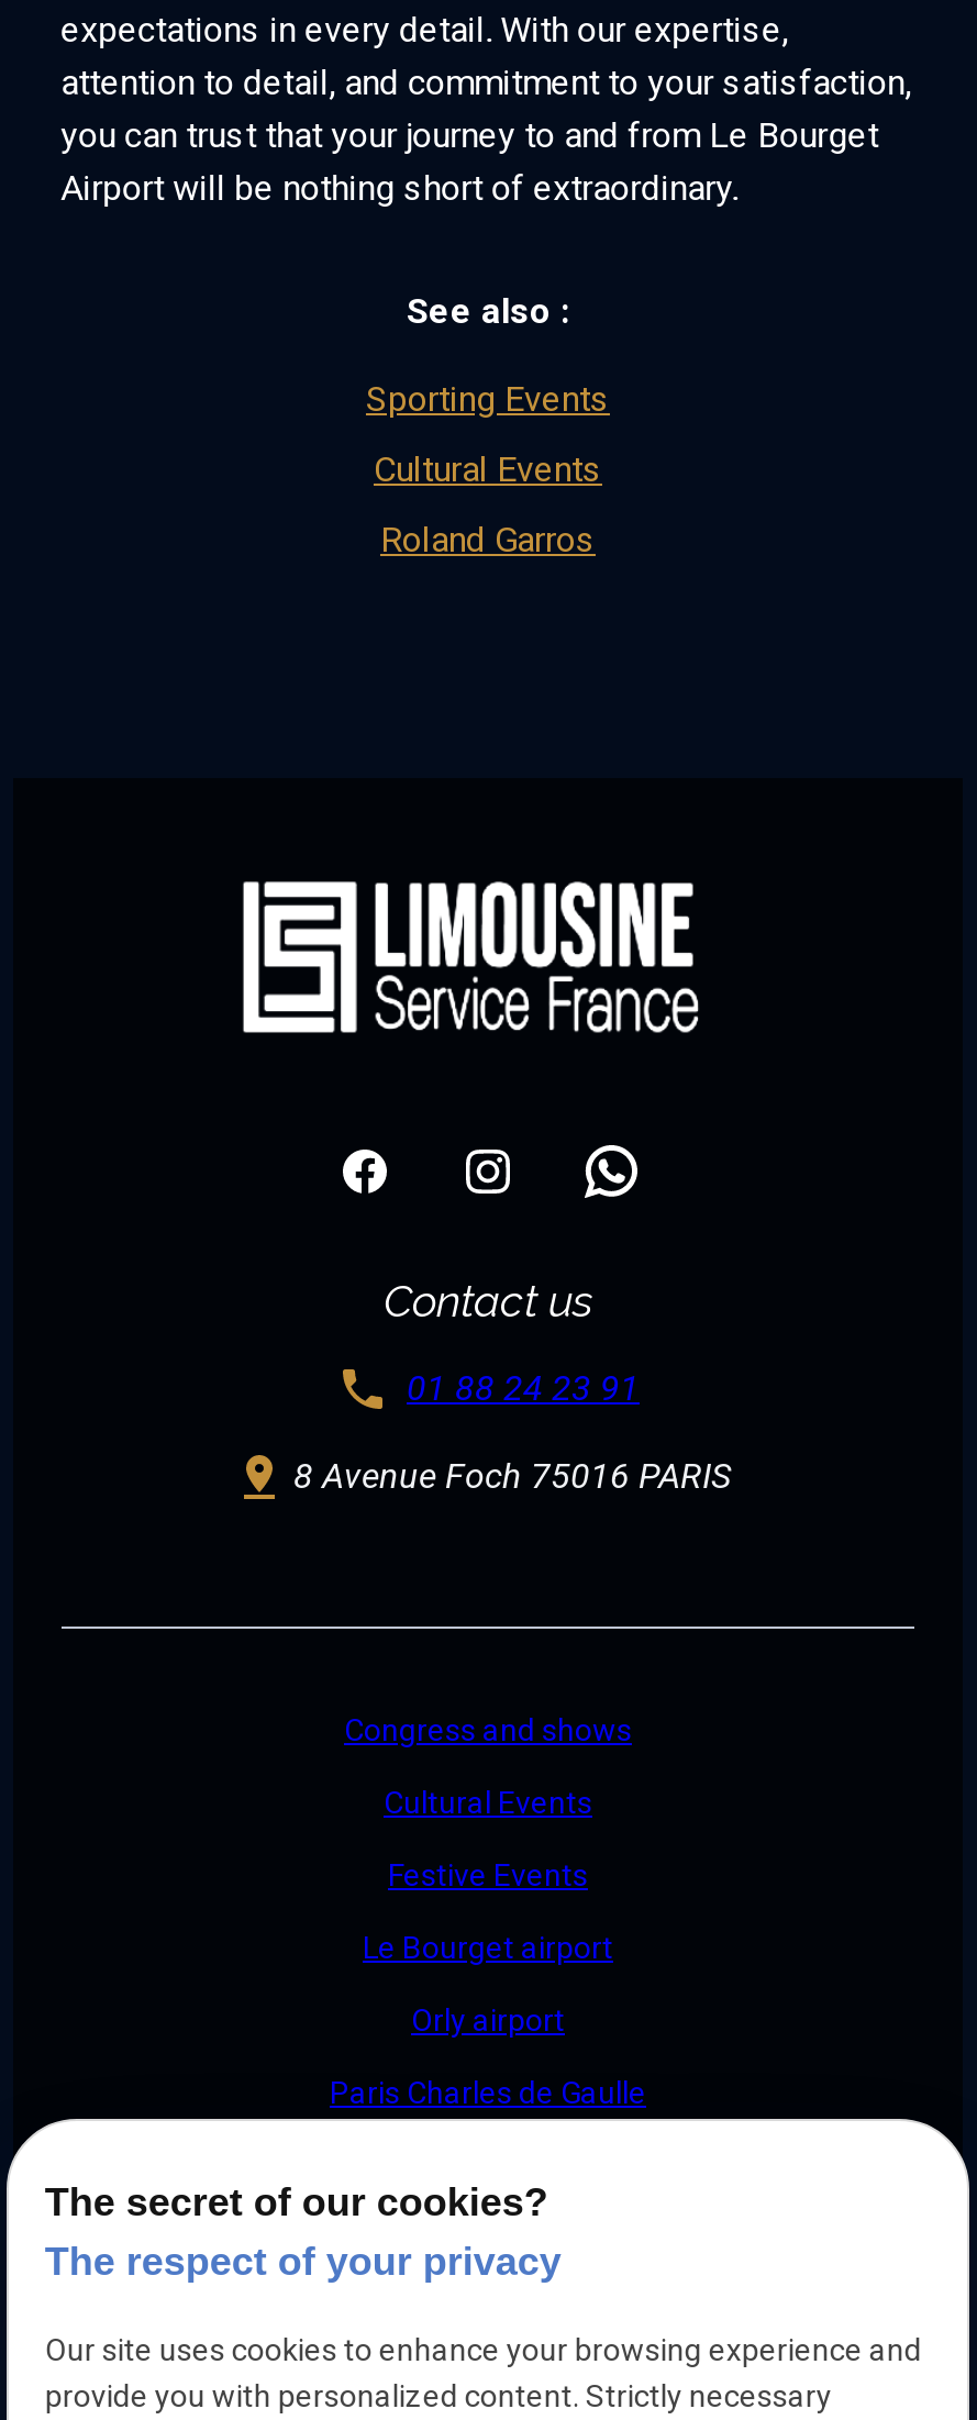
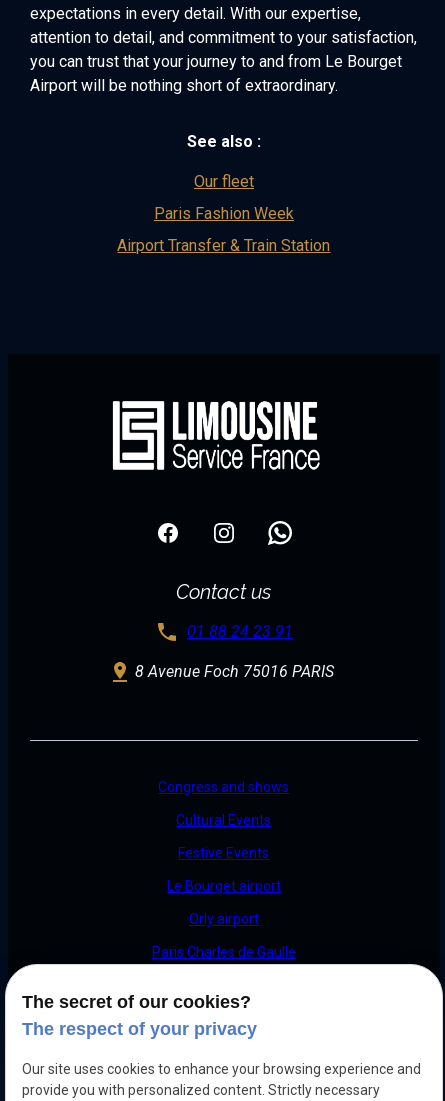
- Sporting Events
+ Our fleet

- Cultural Events
+ Paris Fashion Week

- Roland Garros
+ Airport Transfer & Train Station
